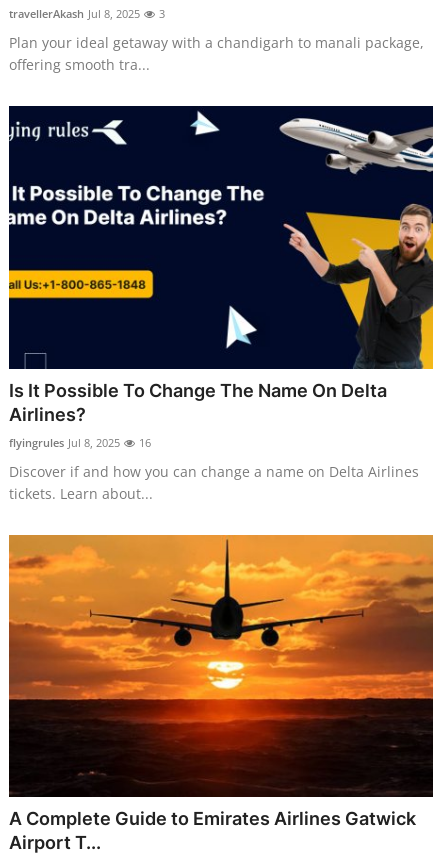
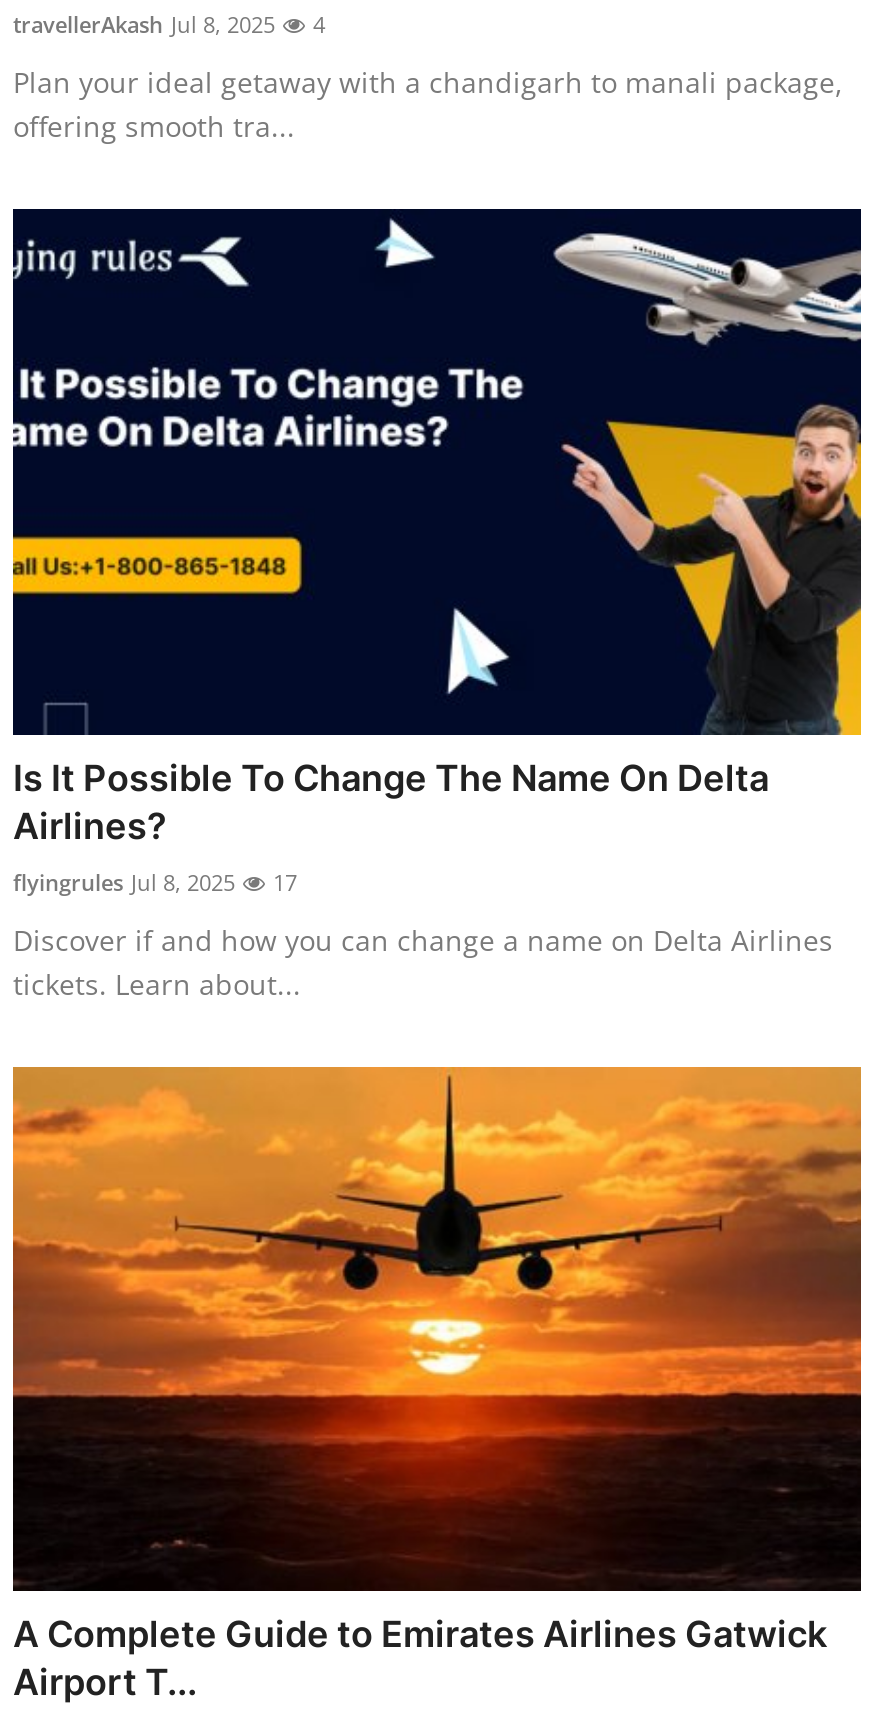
- travellerAkash Jul 8, 2025 3
+ travellerAkash Jul 8, 2025 4

- flyingrules Jul 8, 2025 16
+ flyingrules Jul 8, 2025 17
